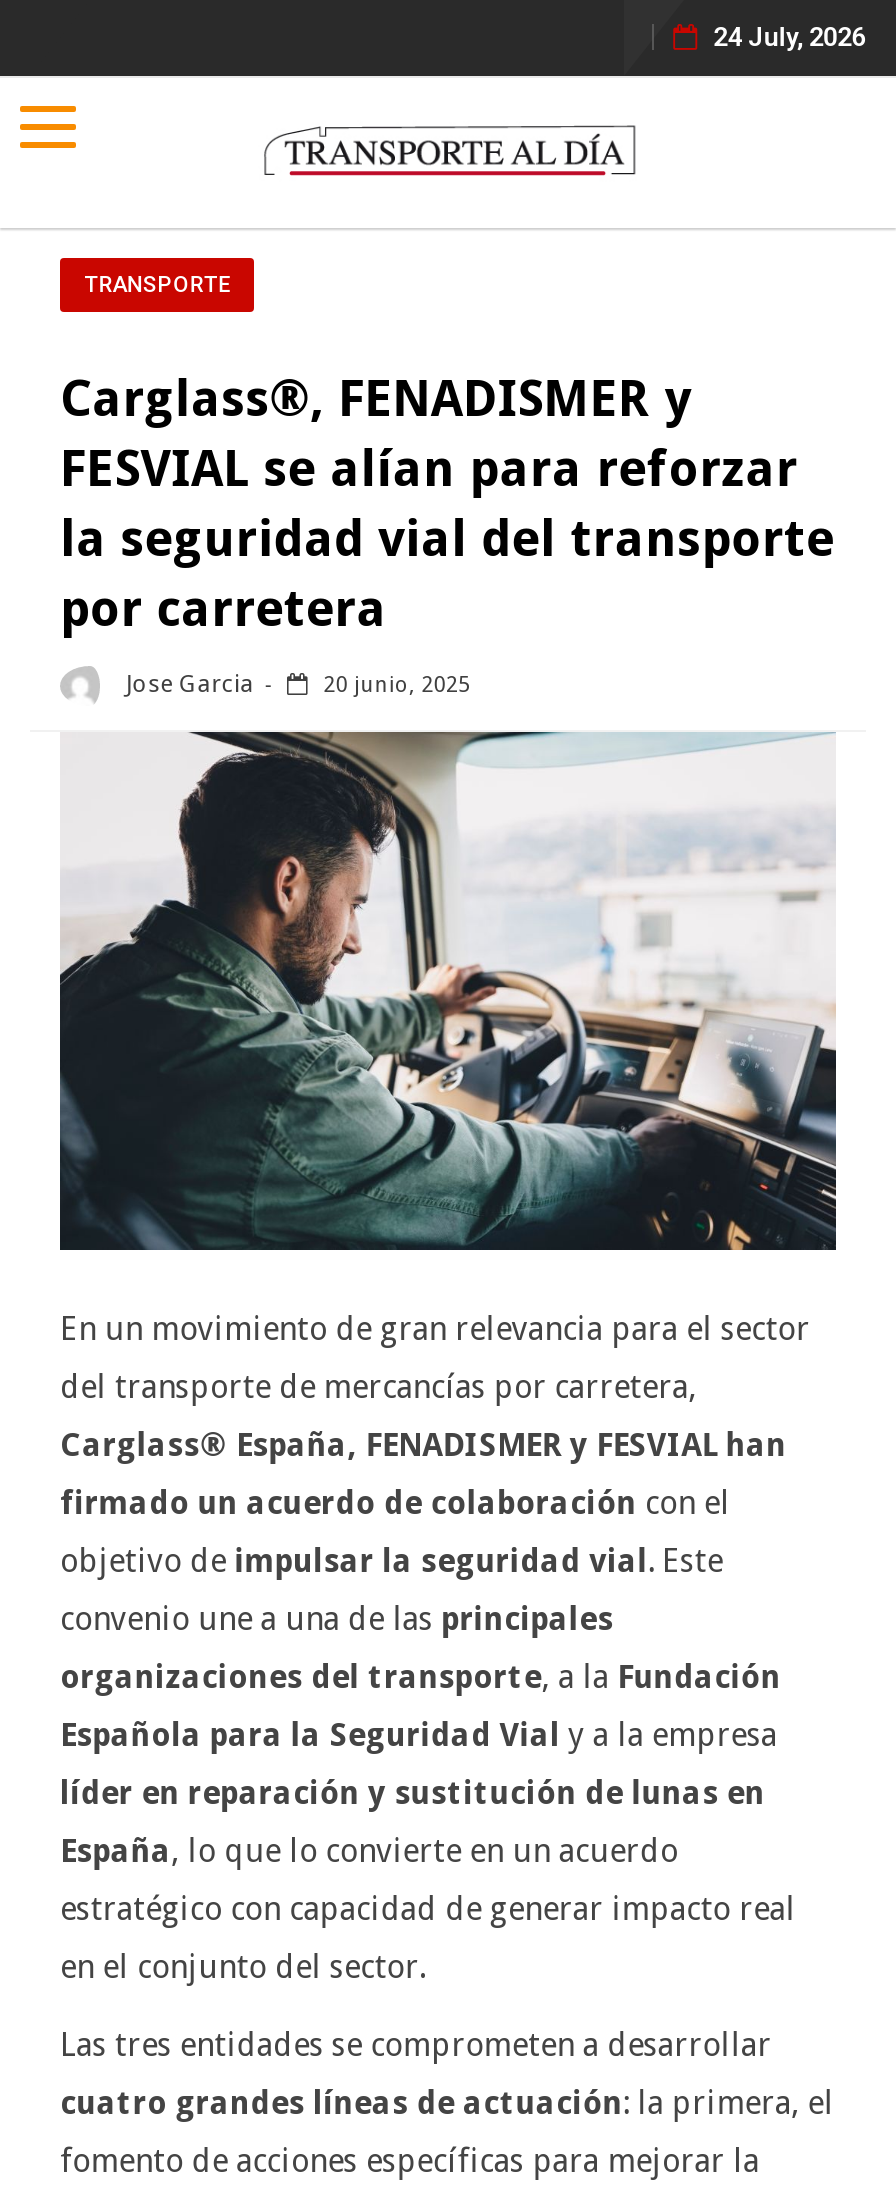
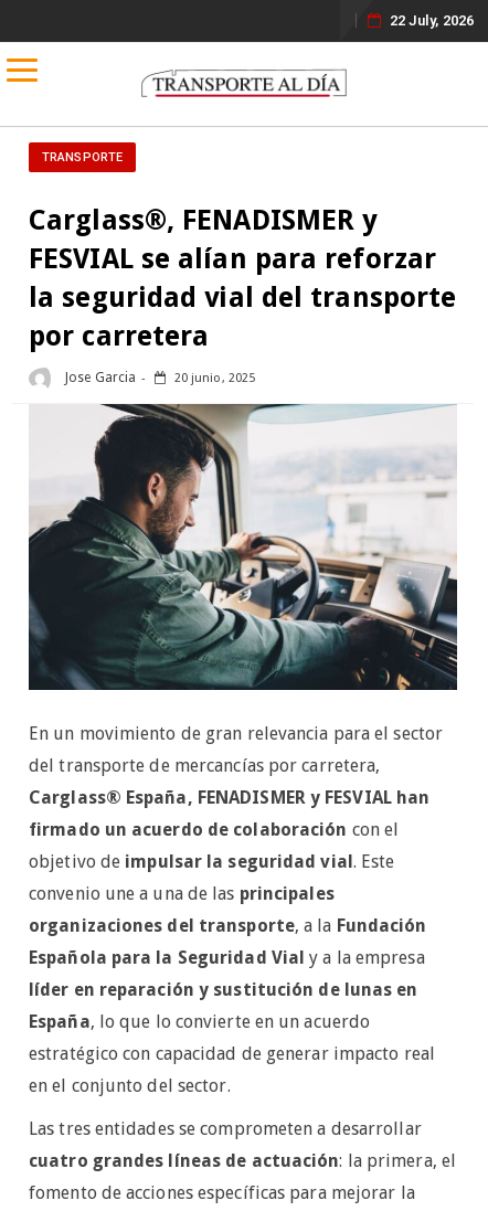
- 24 July, 2026
+ 22 July, 2026
